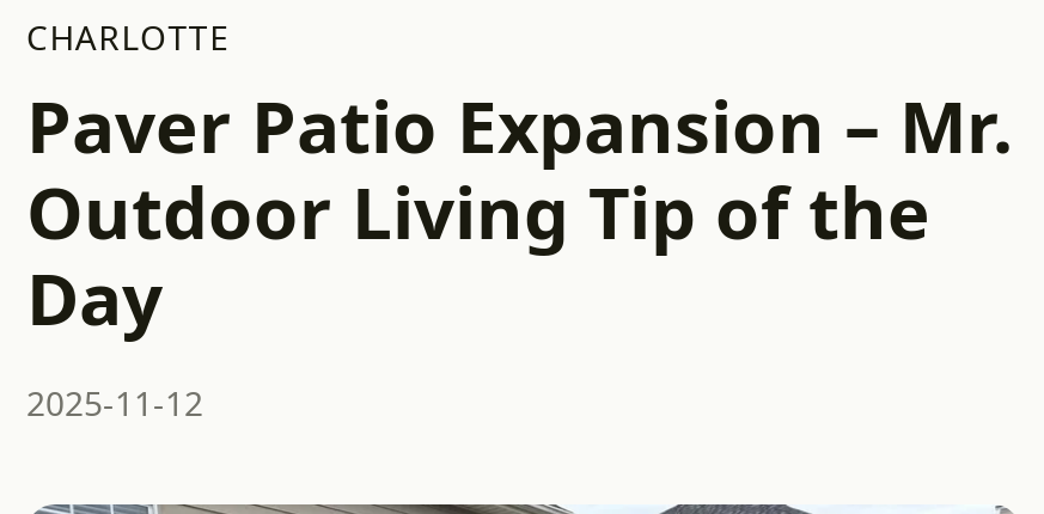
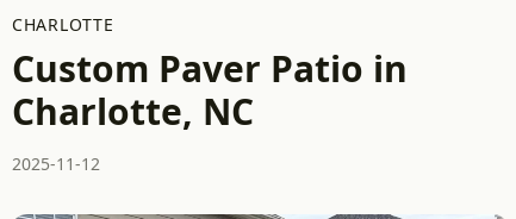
- Paver Patio Expansion – Mr.
- Outdoor Living Tip of the
- Day
+ Custom Paver Patio in
+ Charlotte, NC
